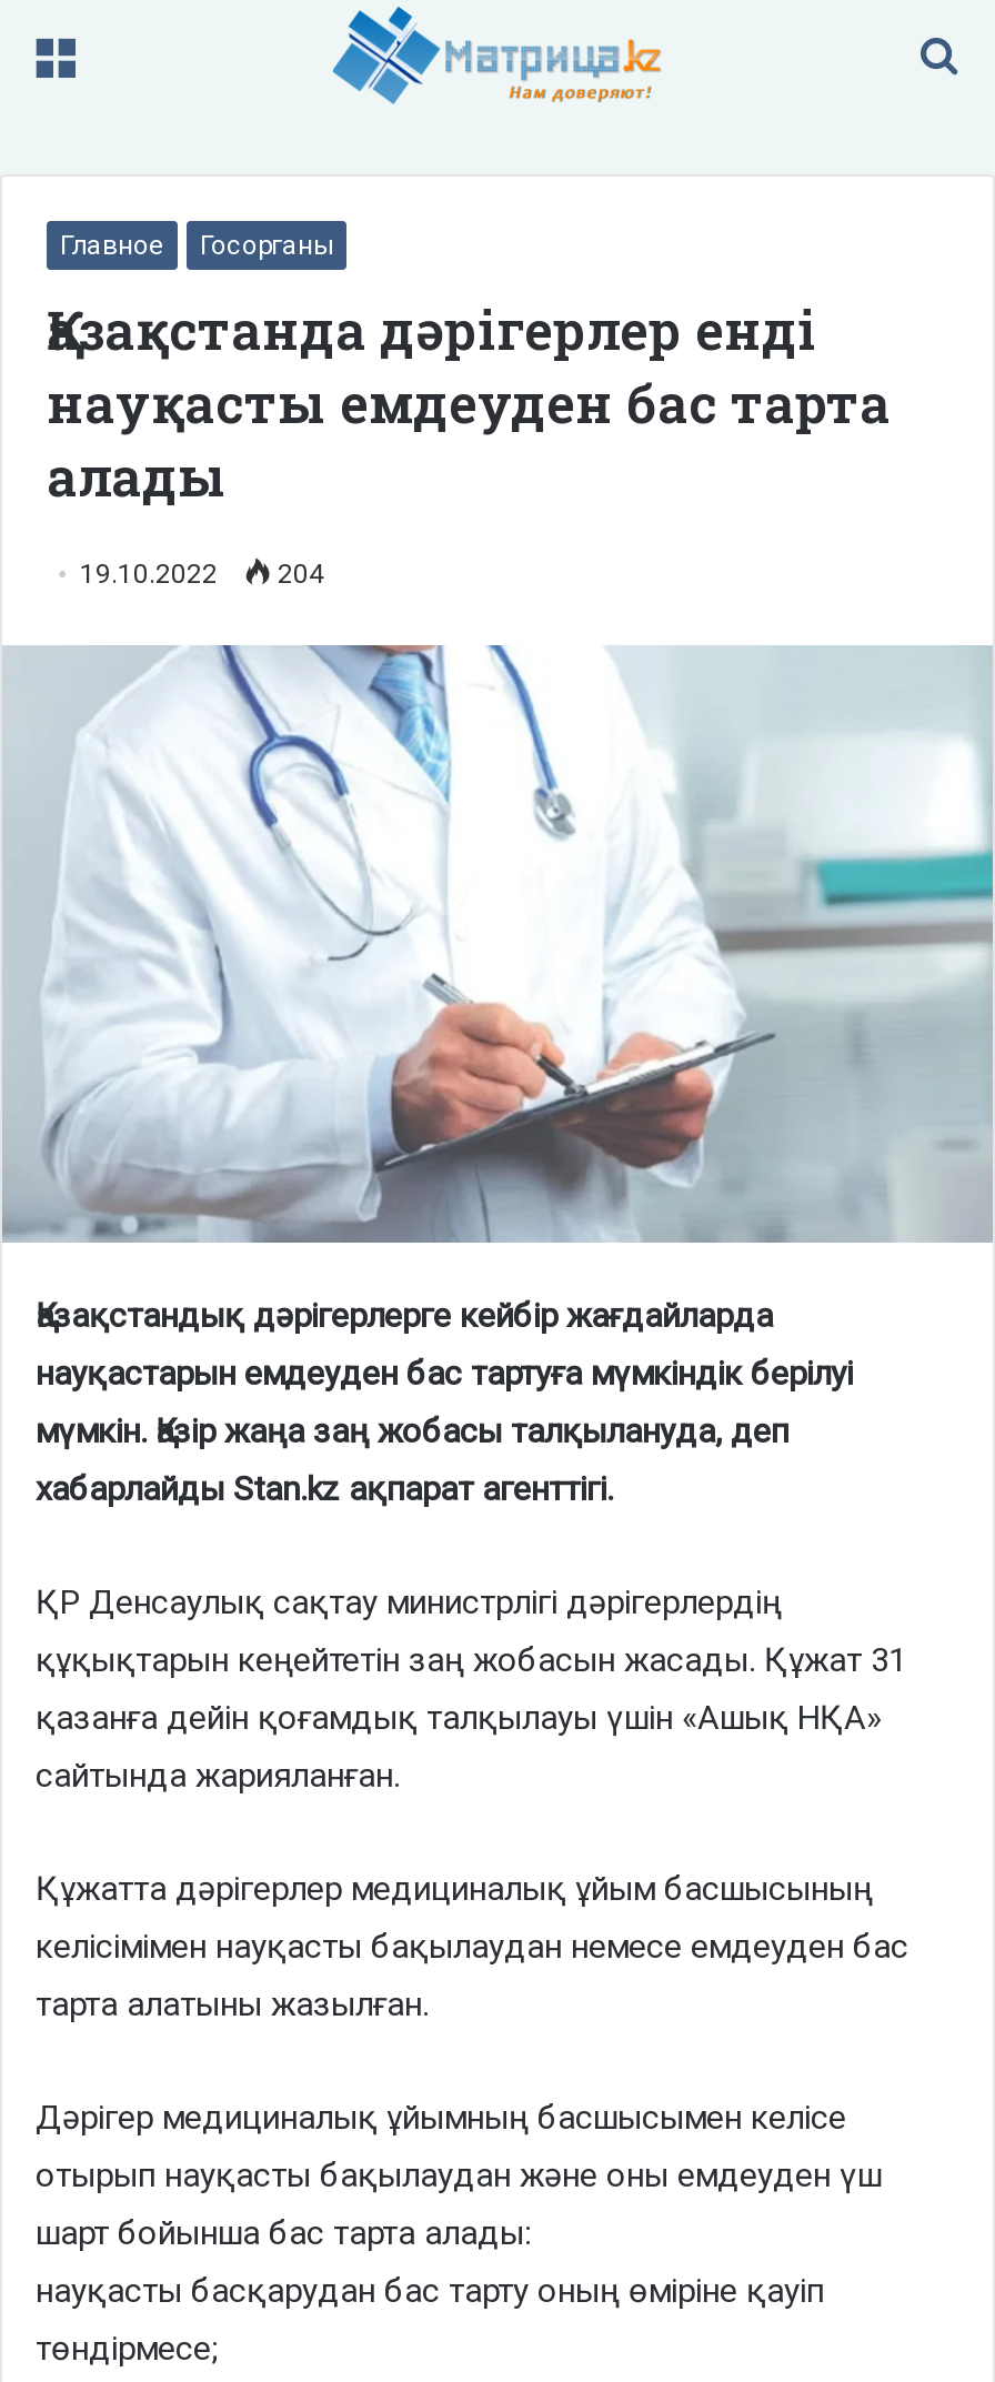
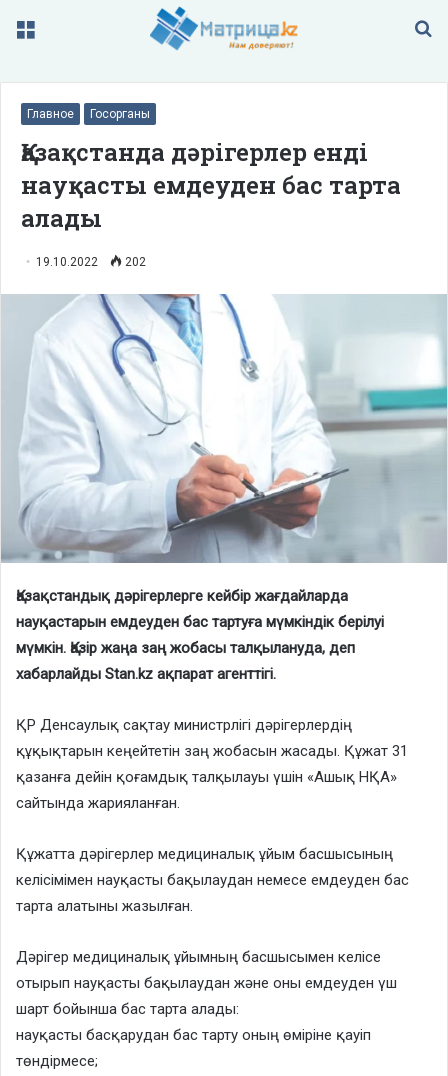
- 19.10.2022 204
+ 19.10.2022 202
